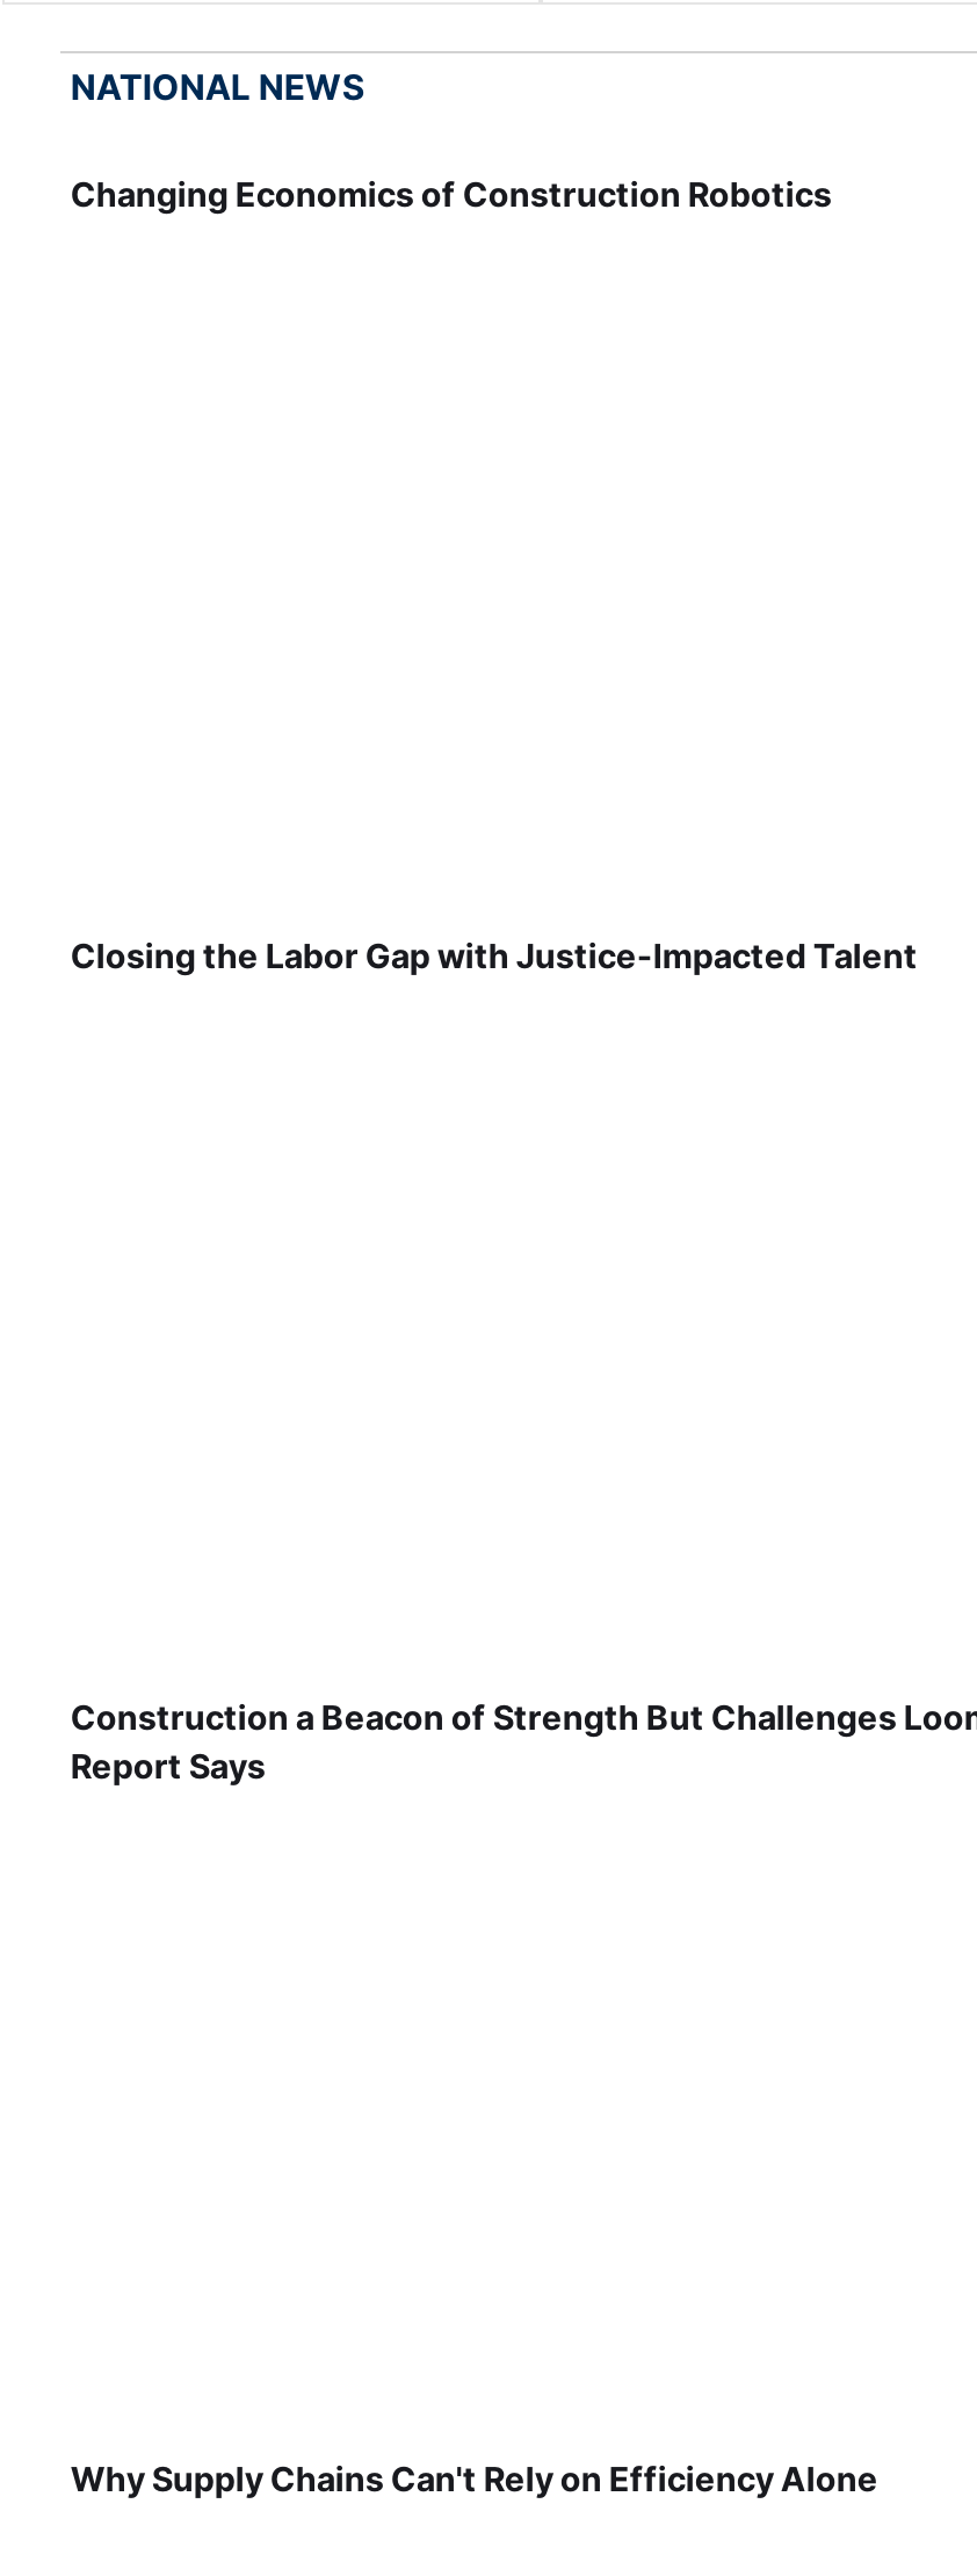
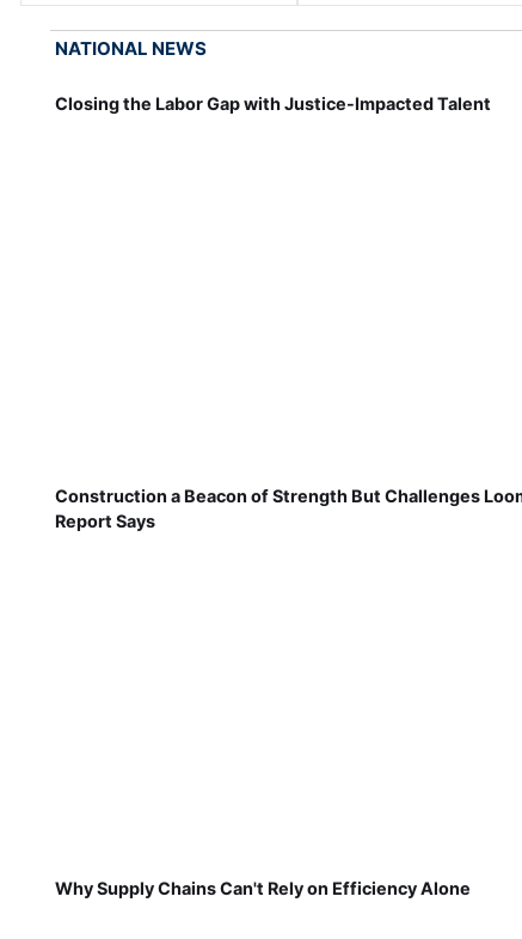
- Changing Economics of Construction Robotics
